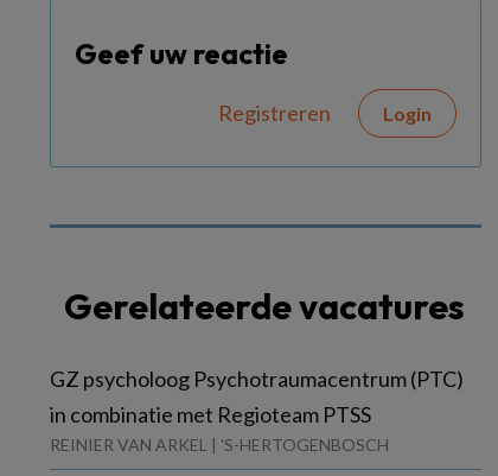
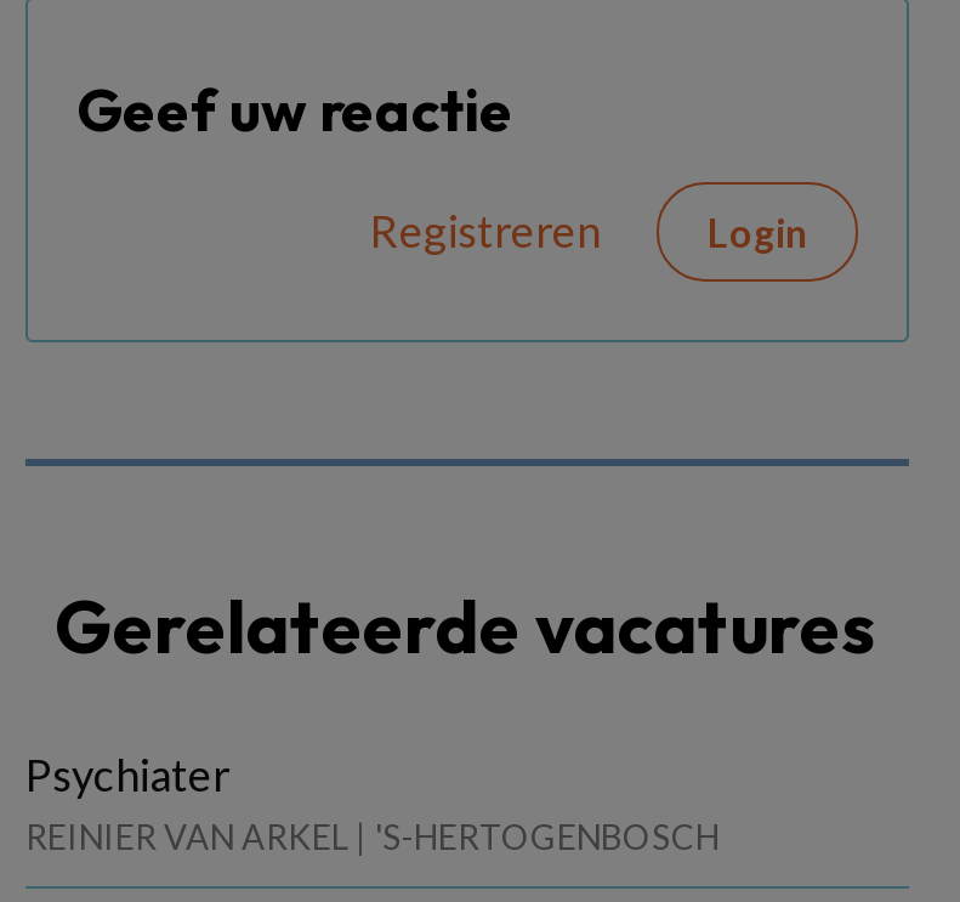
- GZ psycholoog Psychotraumacentrum (PTC)
- in combinatie met Regioteam PTSS
+ Psychiater
